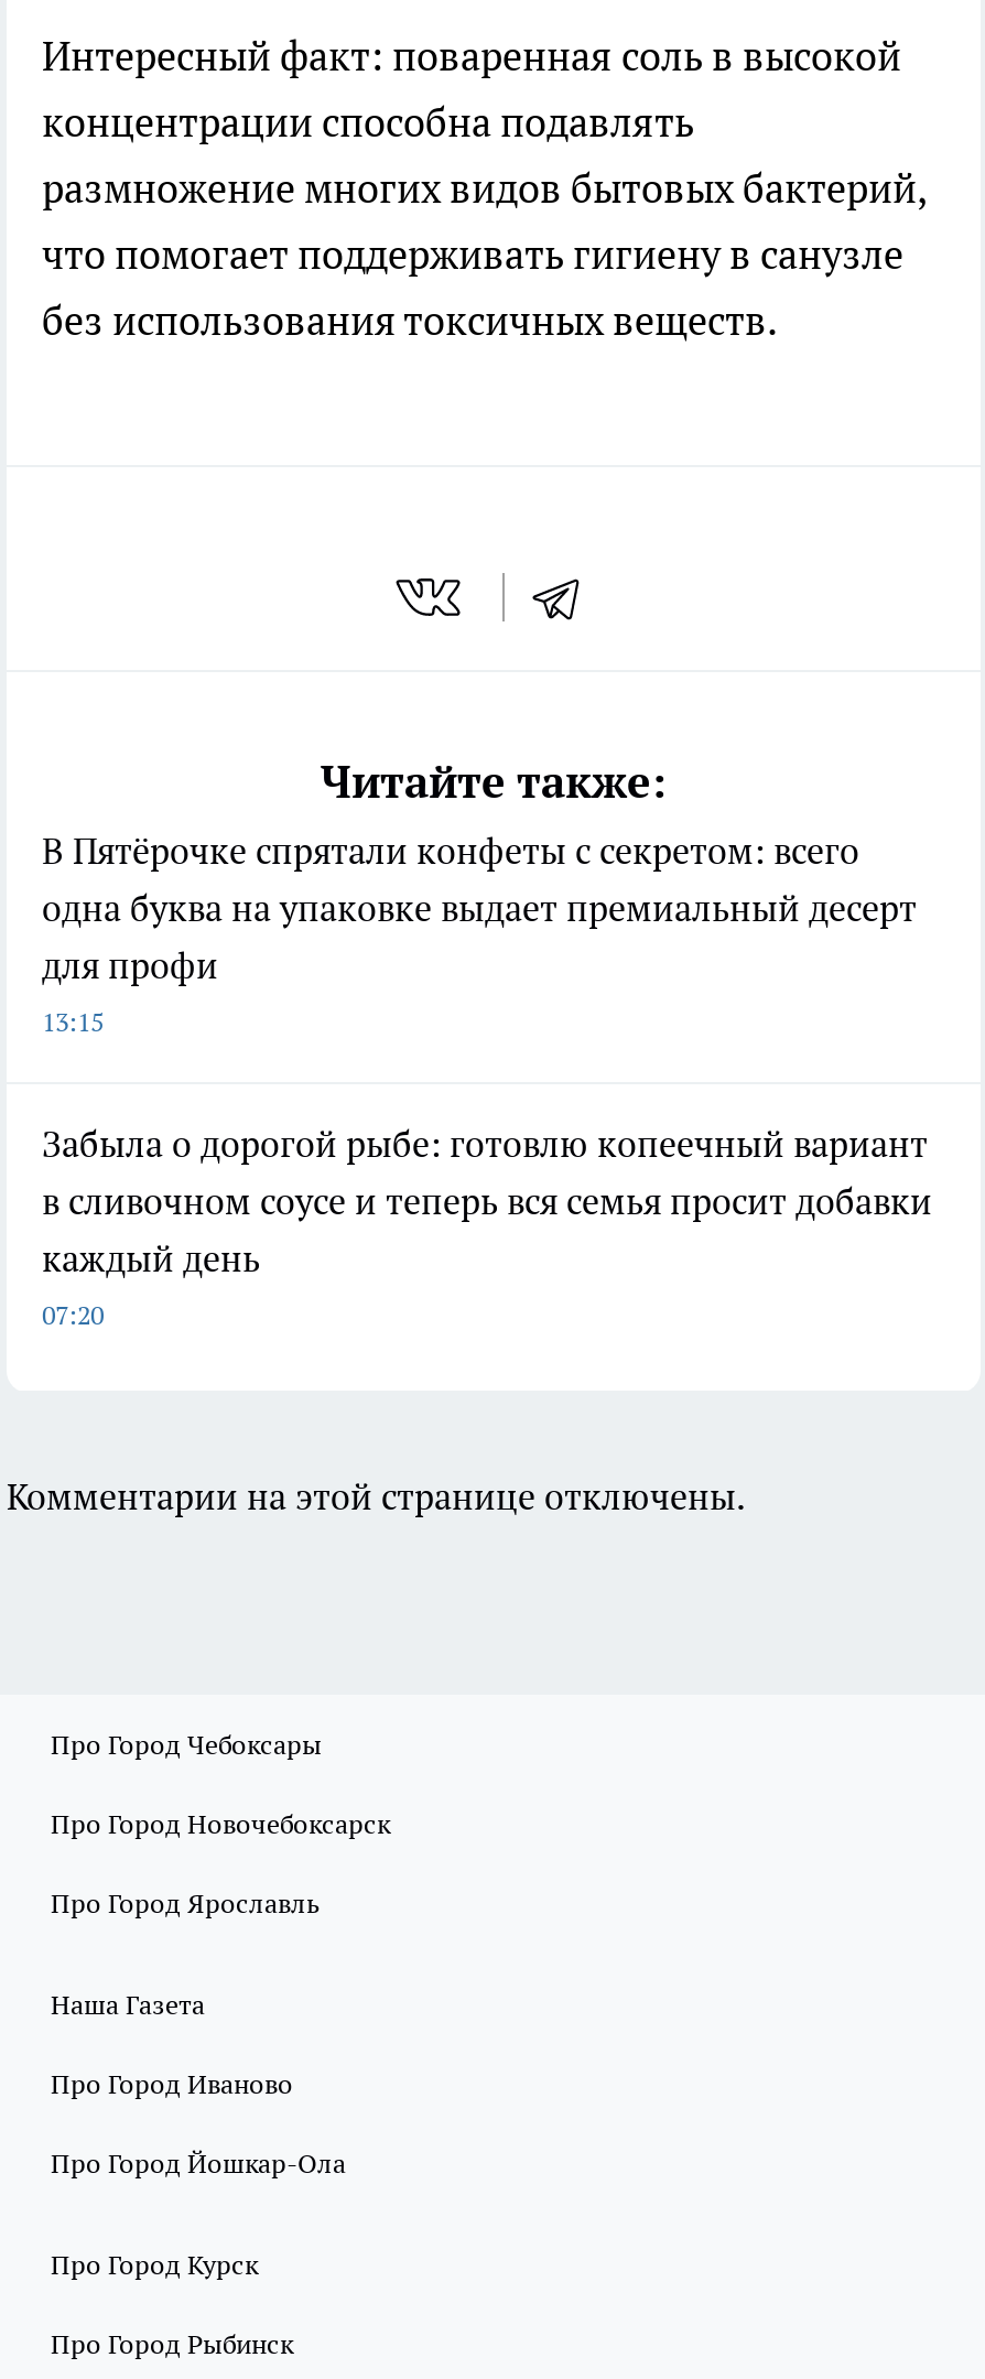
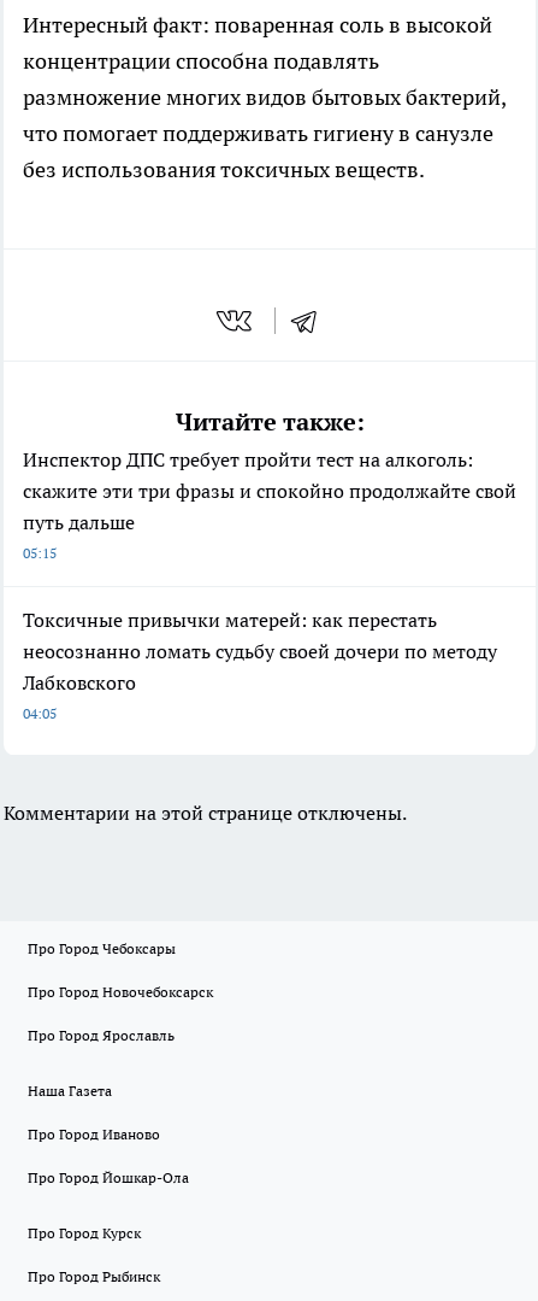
- В Пятёрочке спрятали конфеты с секретом: всего
- одна буква на упаковке выдает премиальный десерт
- для профи
- 13:15
+ Инспектор ДПС требует пройти тест на алкоголь:
+ скажите эти три фразы и спокойно продолжайте свой
+ путь дальше
+ 05:15

- Забыла о дорогой рыбе: готовлю копеечный вариант
- в сливочном соусе и теперь вся семья просит добавки
- каждый день
- 07:20
+ Токсичные привычки матерей: как перестать
+ неосознанно ломать судьбу своей дочери по методу
+ Лабковского
+ 04:05
